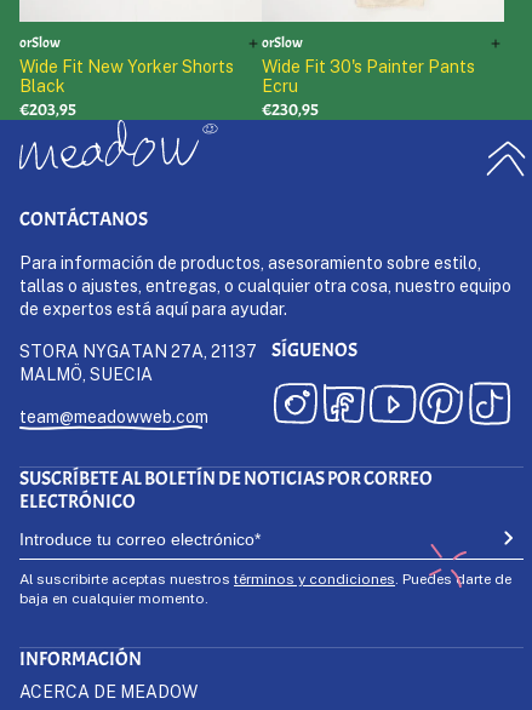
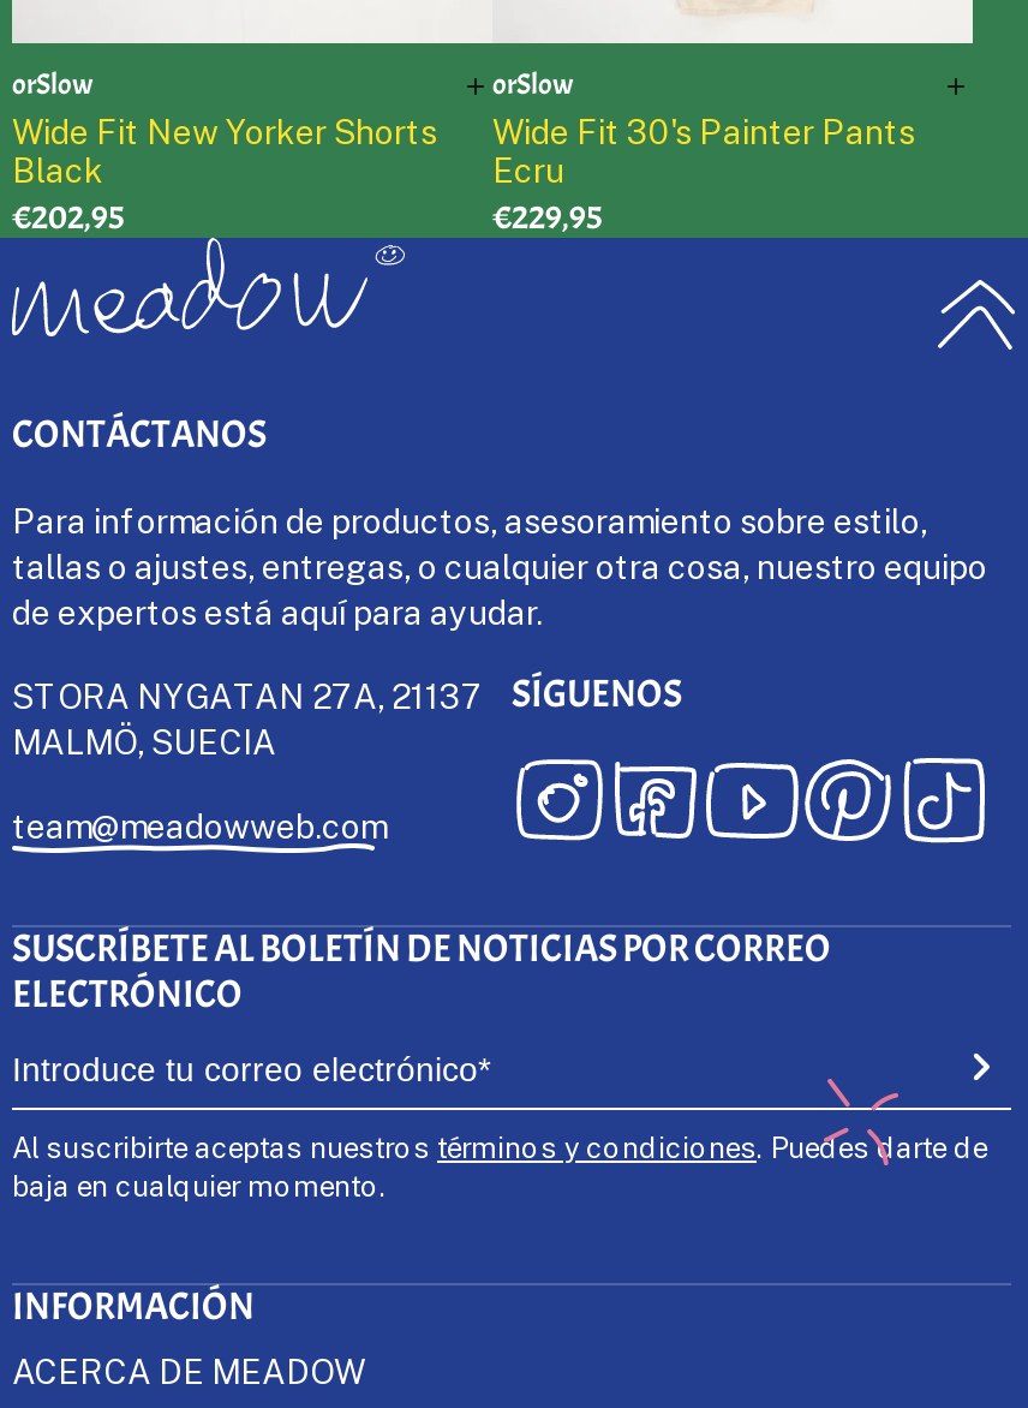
- €203,95
+ €202,95

- €230,95
+ €229,95
